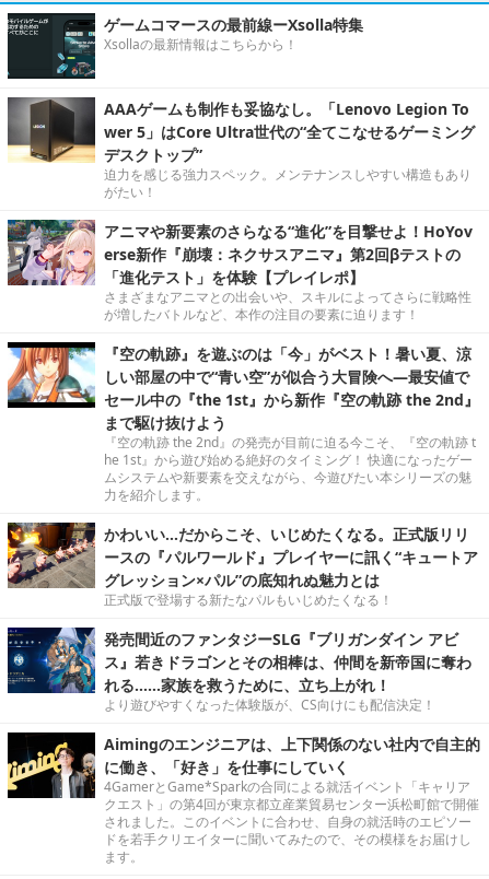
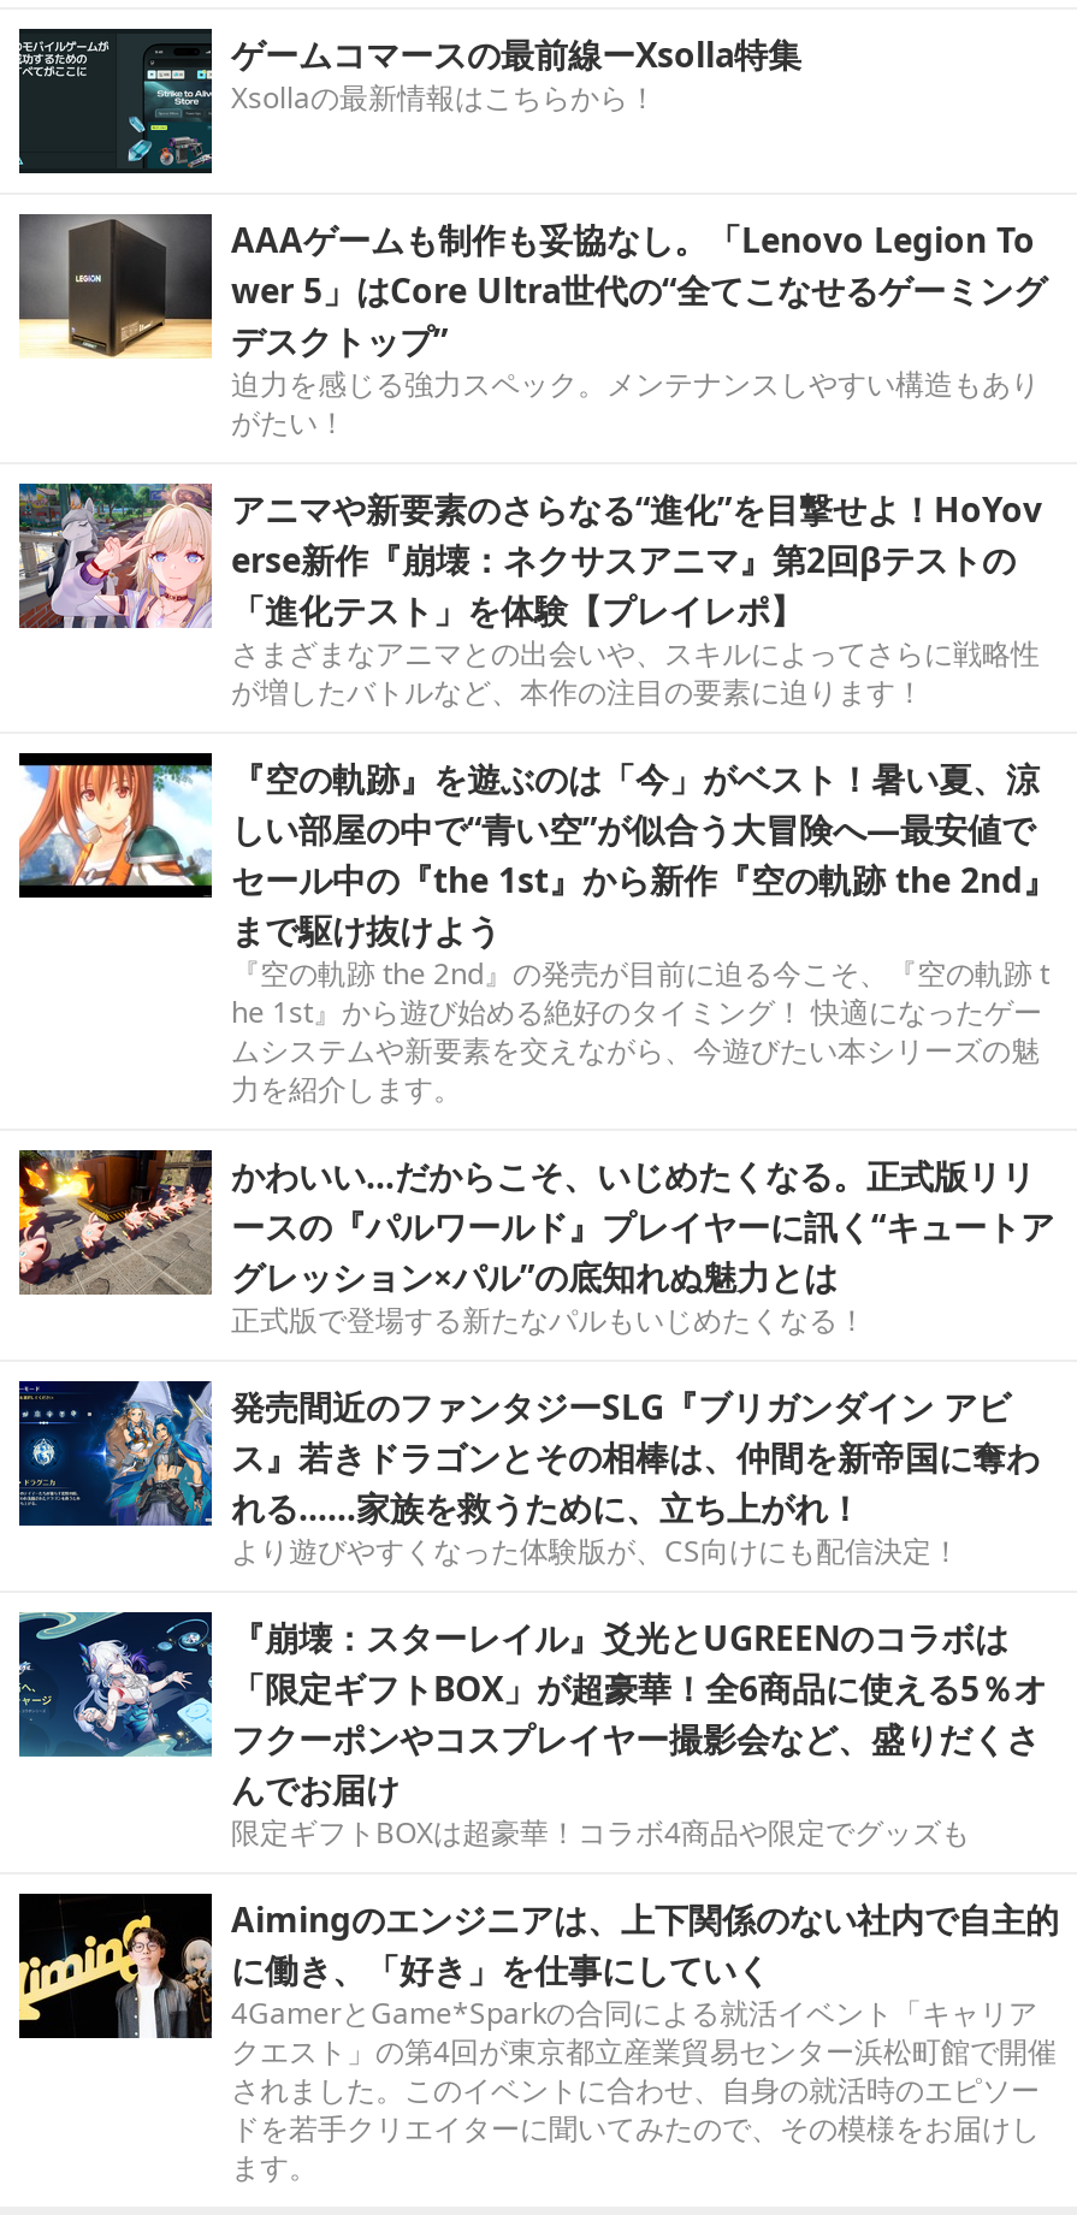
+ [image]
+ 『崩壊：スターレイル』爻光とUGREENのコラボは
+ 「限定ギフトBOX」が超豪華！全6商品に使える5％オ
+ フクーポンやコスプレイヤー撮影会など、盛りだくさ
+ んでお届け
+ 限定ギフトBOXは超豪華！コラボ4商品や限定でグッズも
